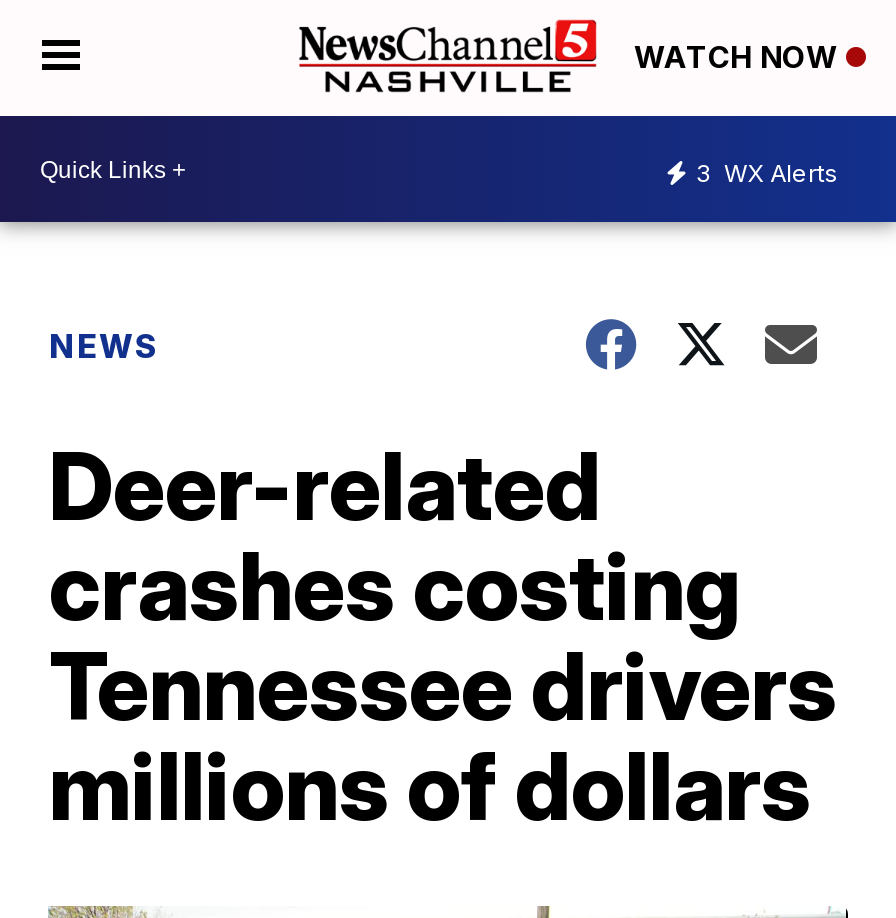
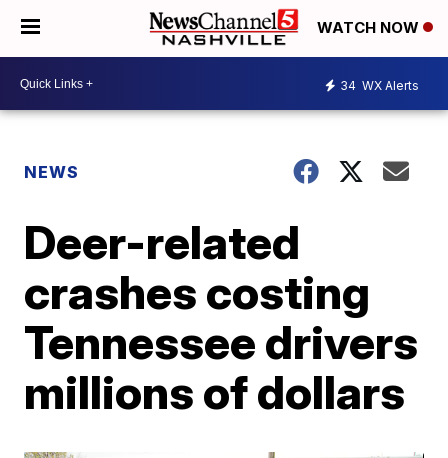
- 3 WX Alerts
+ 34 WX Alerts
